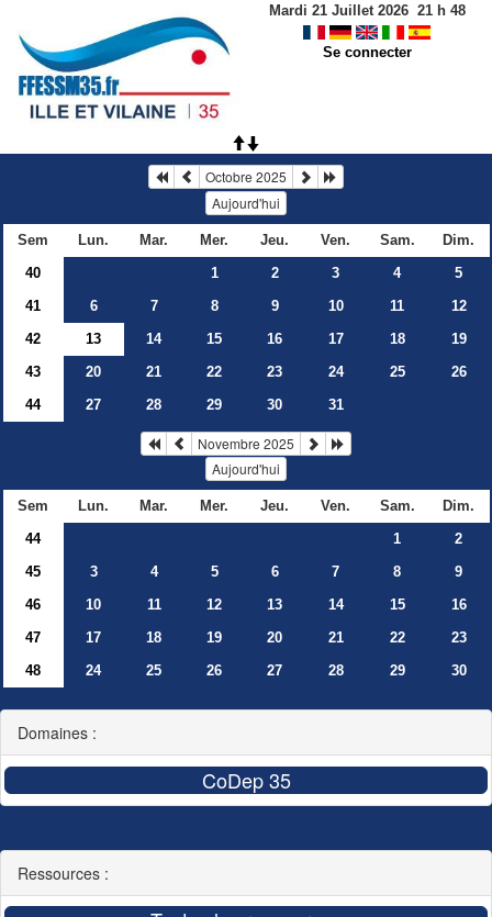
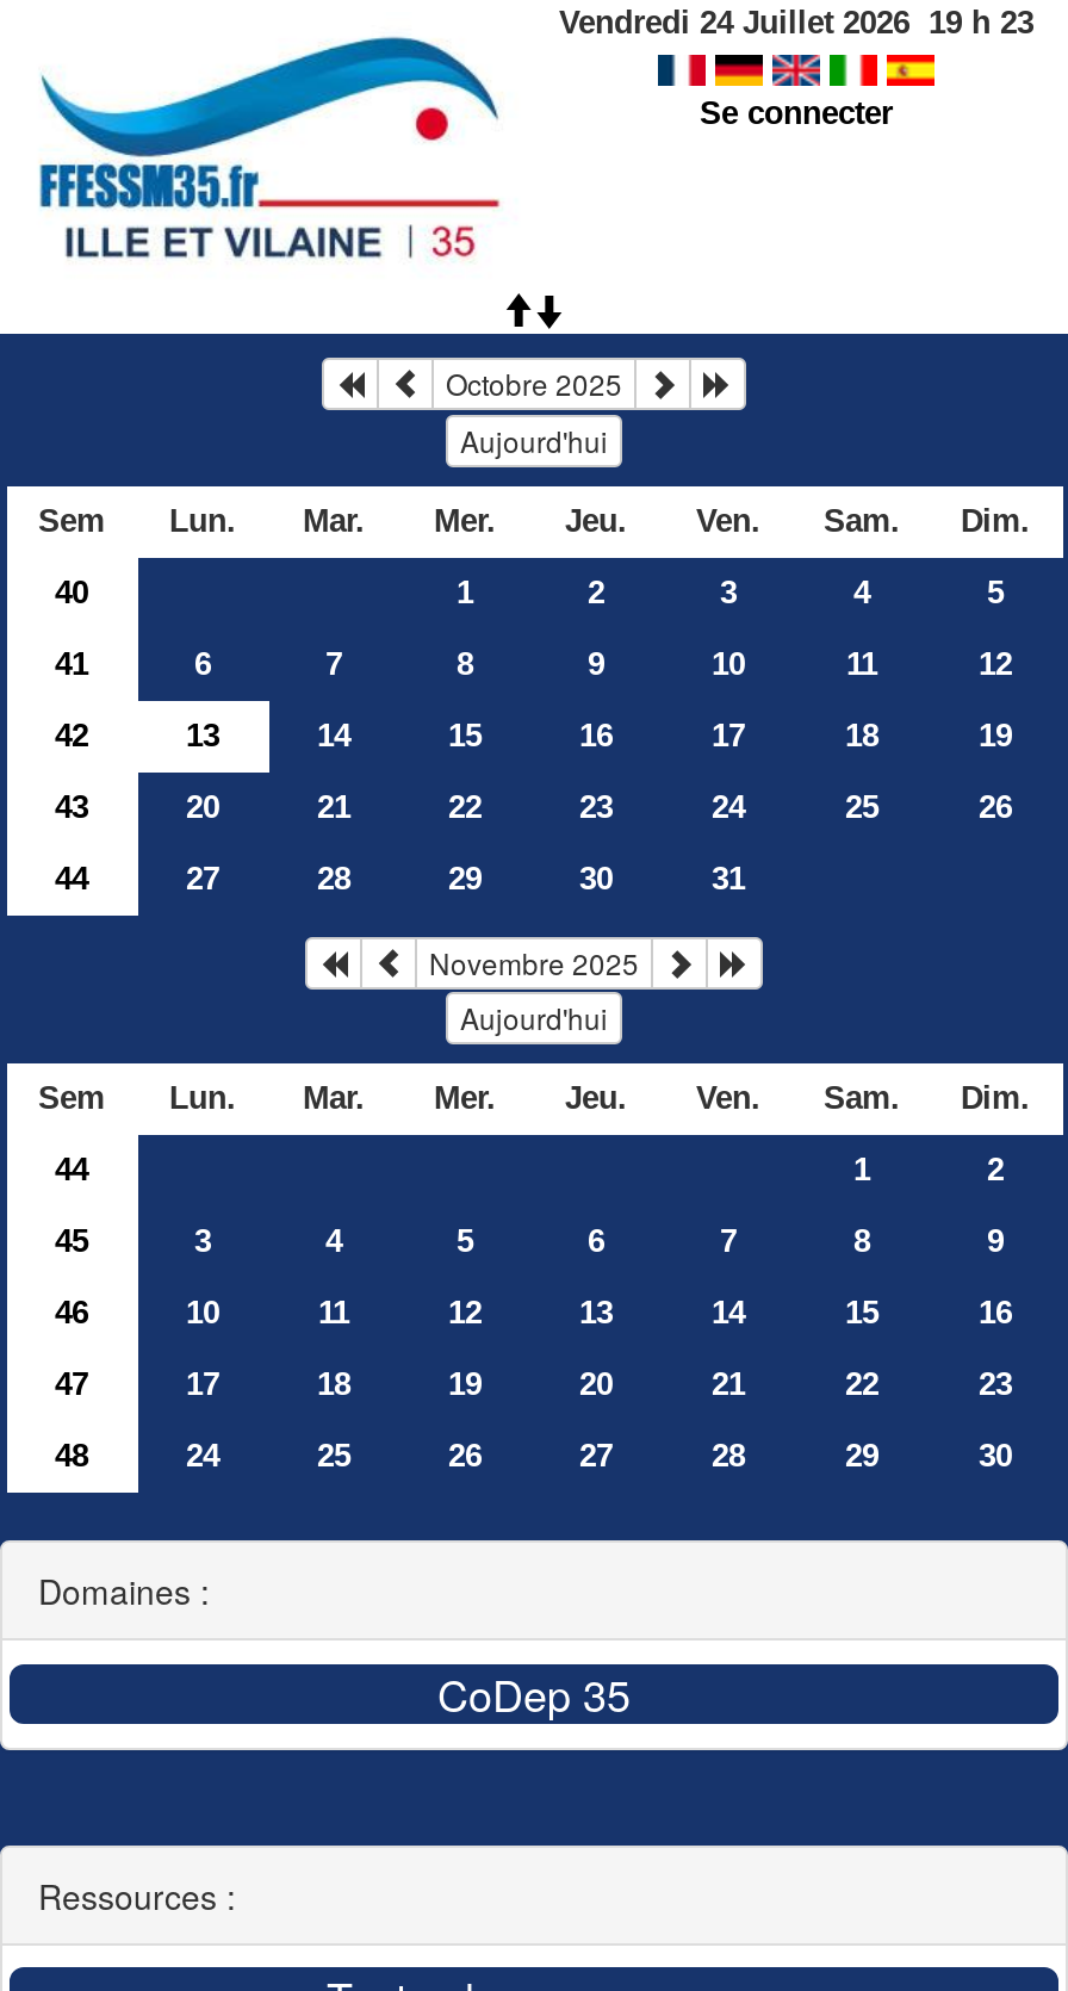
- Mardi 21 Juillet 2026 21 h 48
+ Vendredi 24 Juillet 2026 19 h 23
